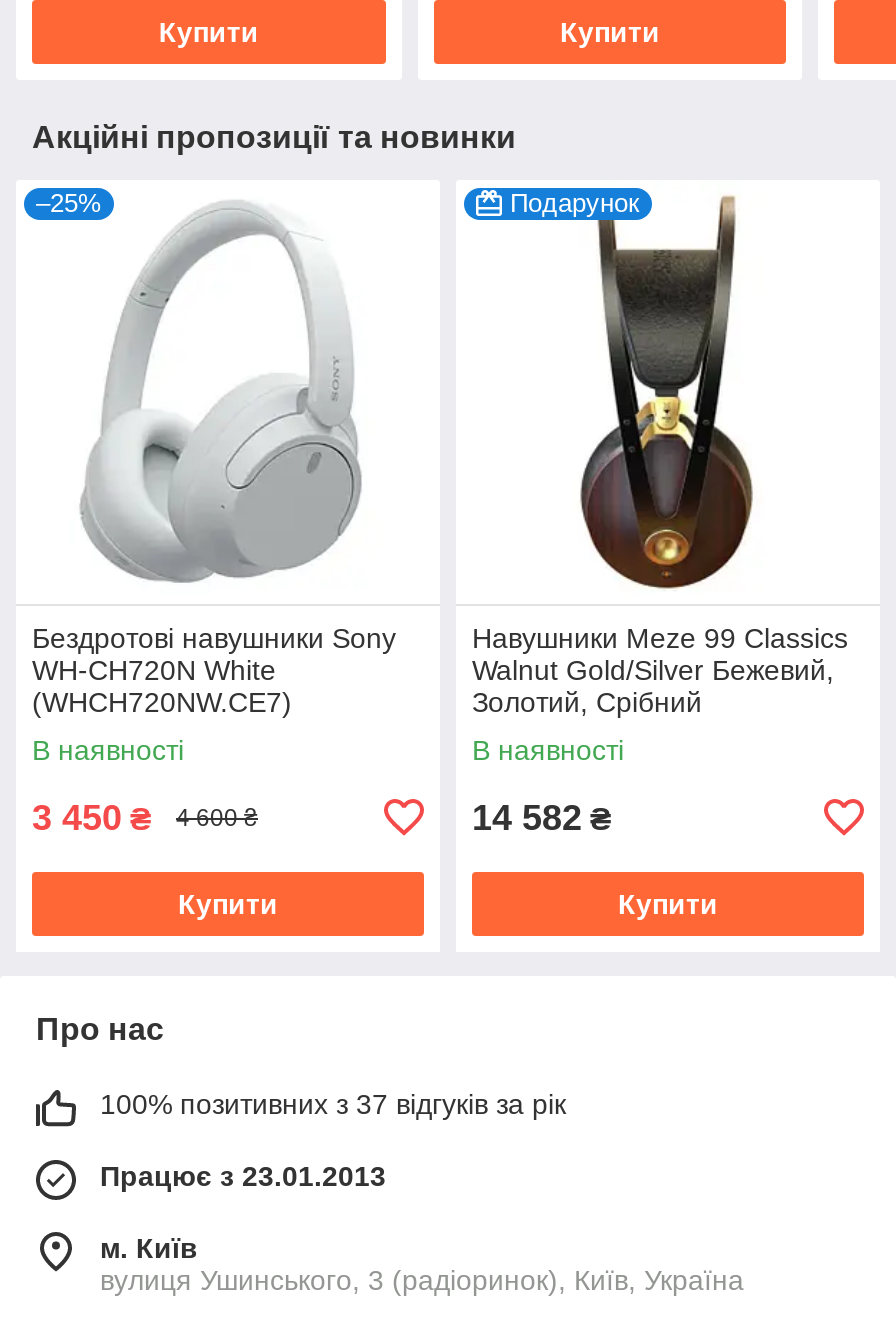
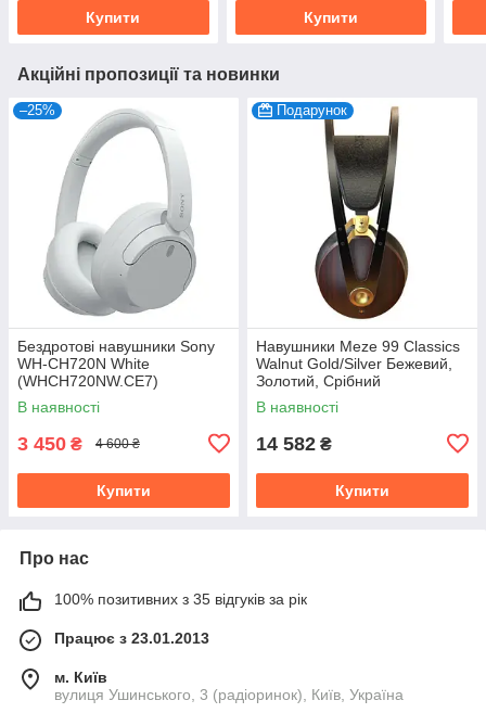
- 100% позитивних з 37 відгуків за рік
+ 100% позитивних з 35 відгуків за рік
